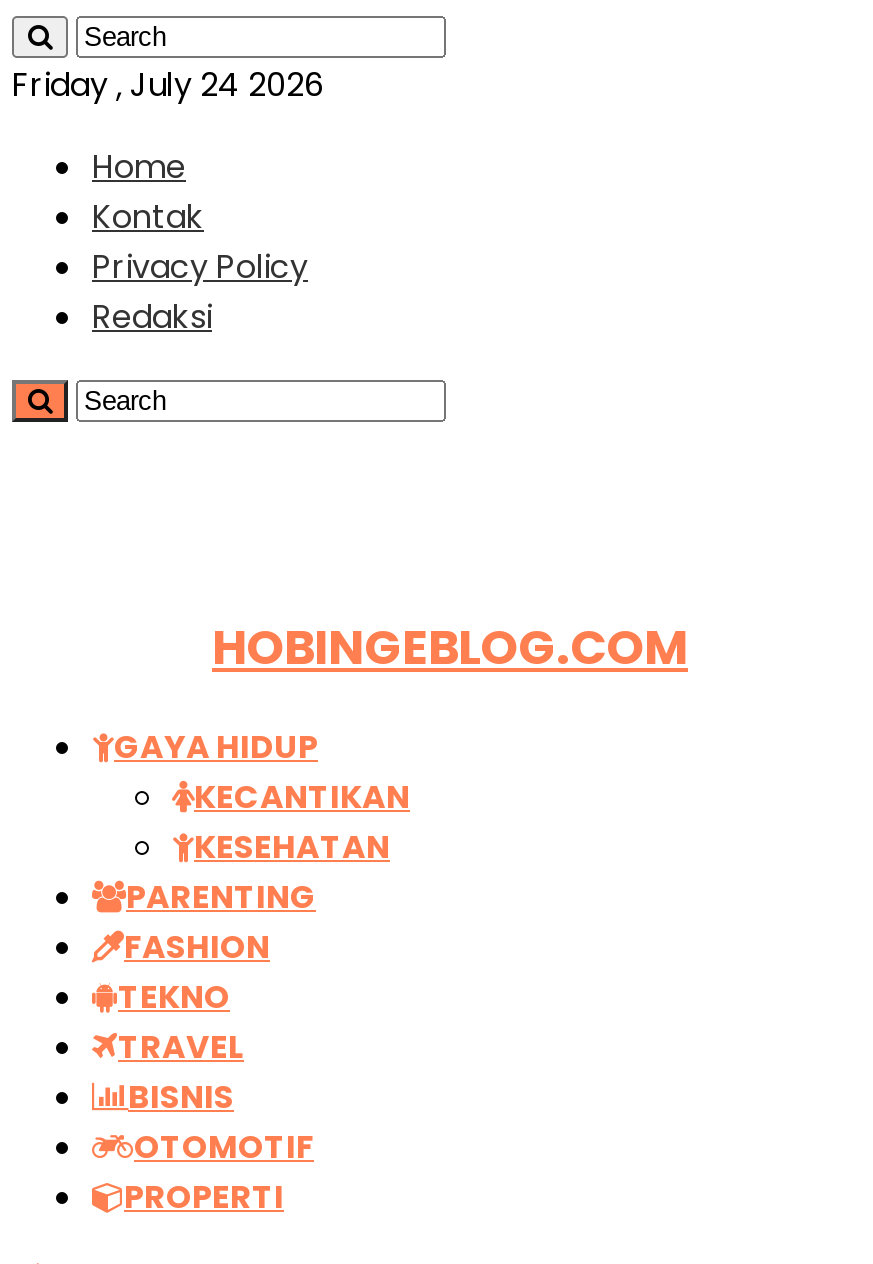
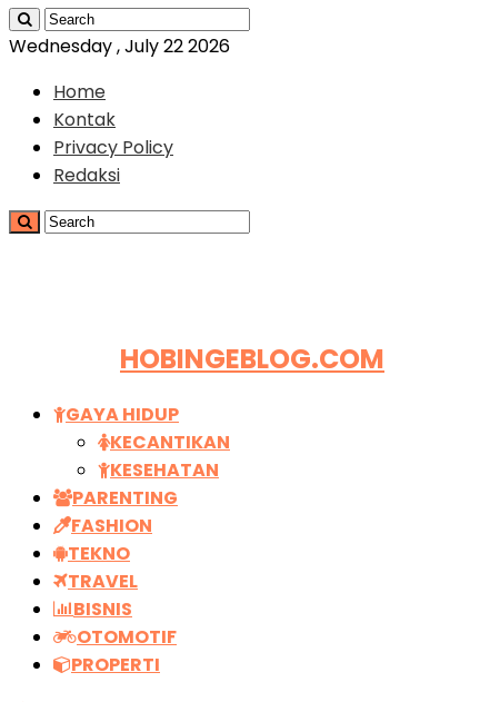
- Friday , July 24 2026
+ Wednesday , July 22 2026
